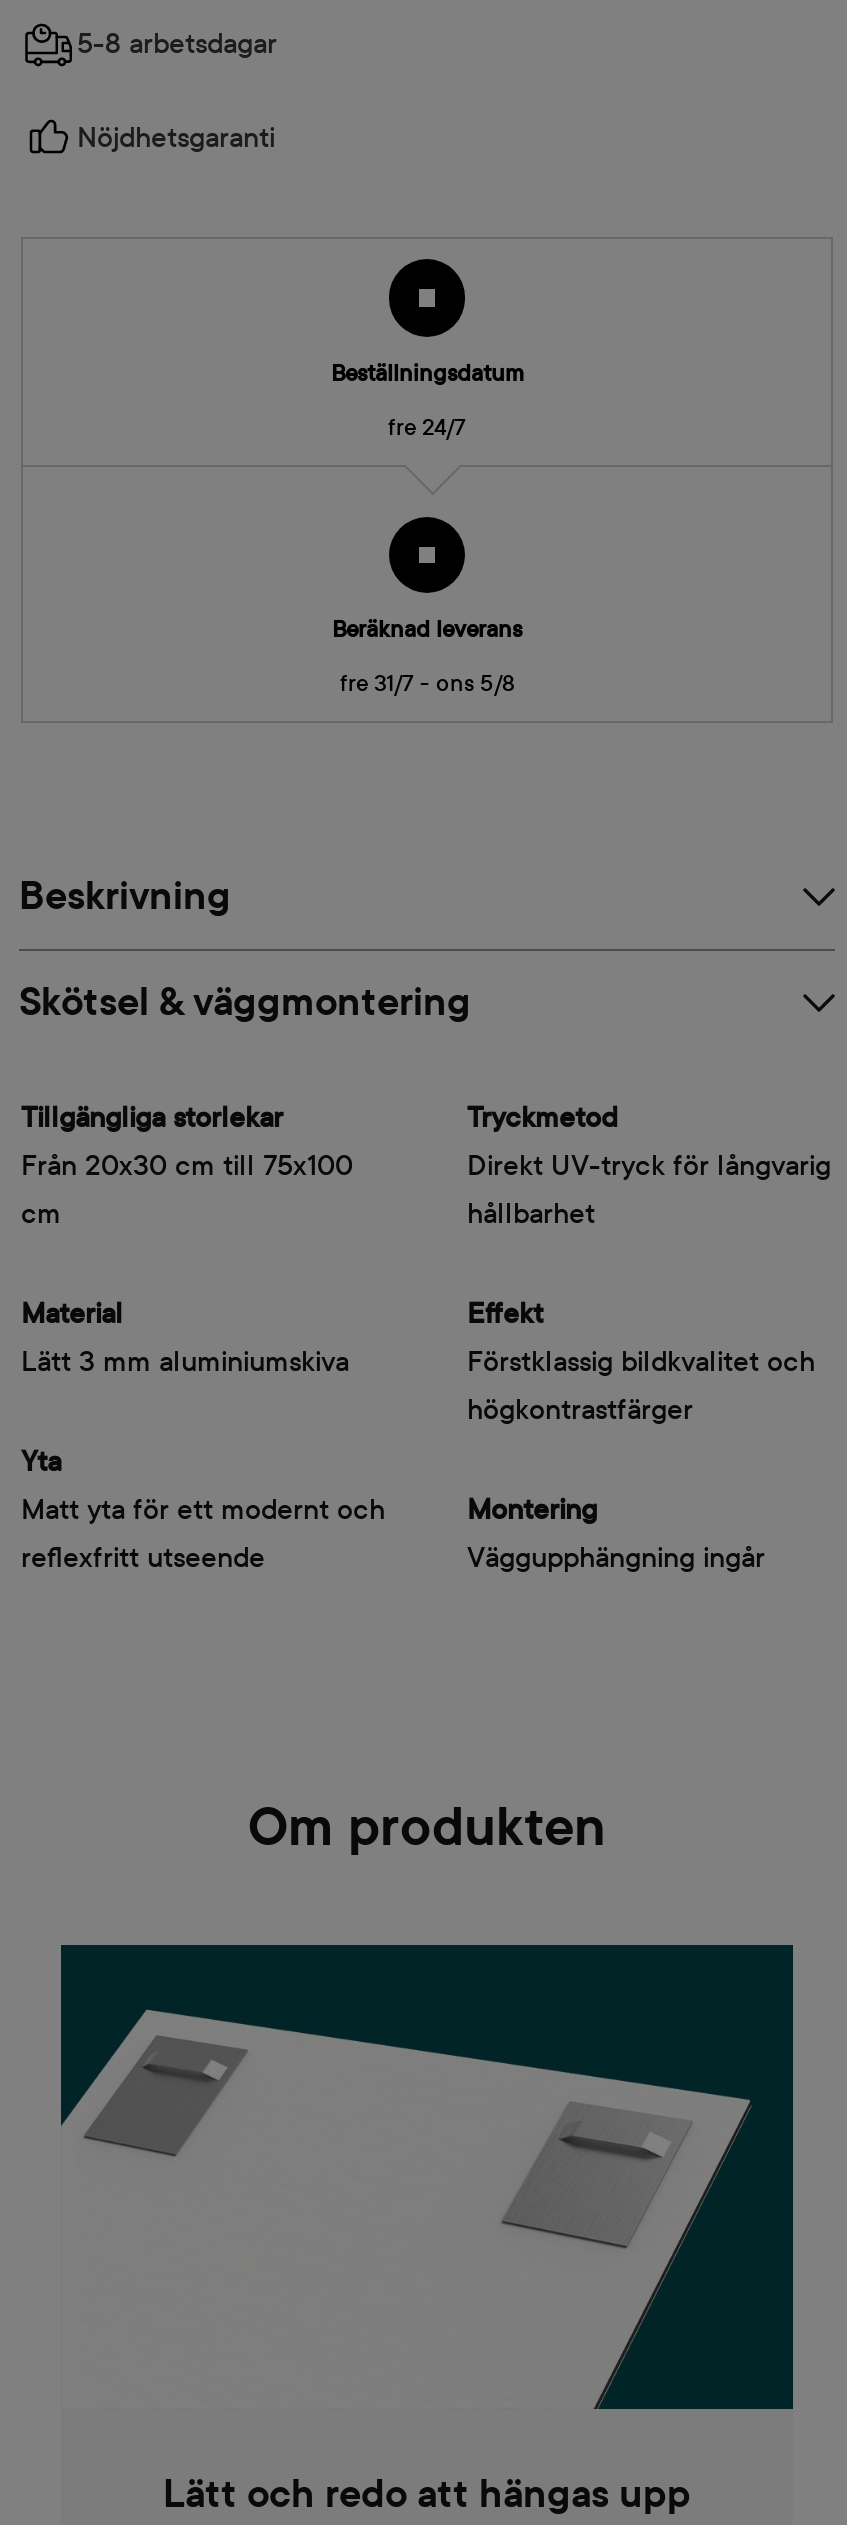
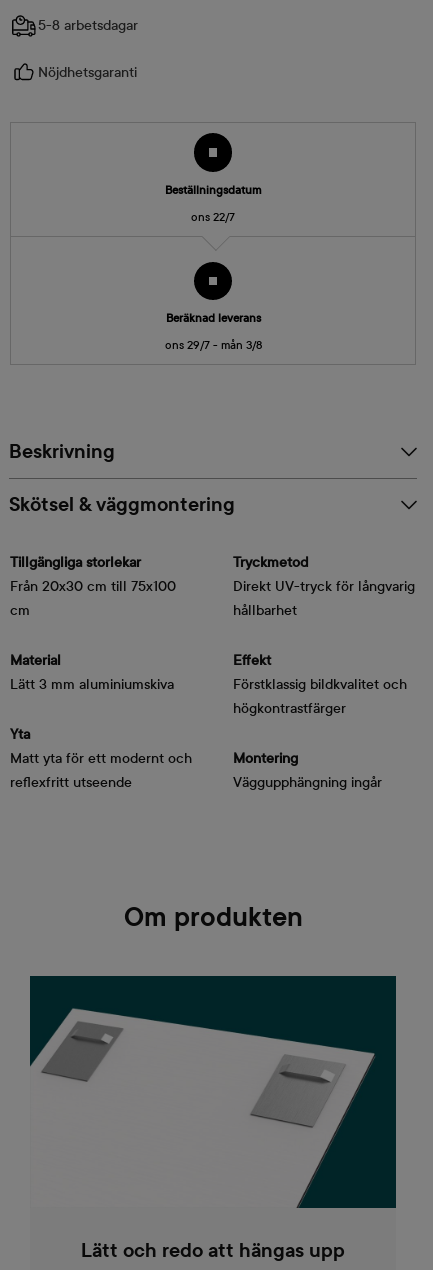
- fre 24/7
+ ons 22/7

- fre 31/7 - ons 5/8
+ ons 29/7 - mån 3/8
